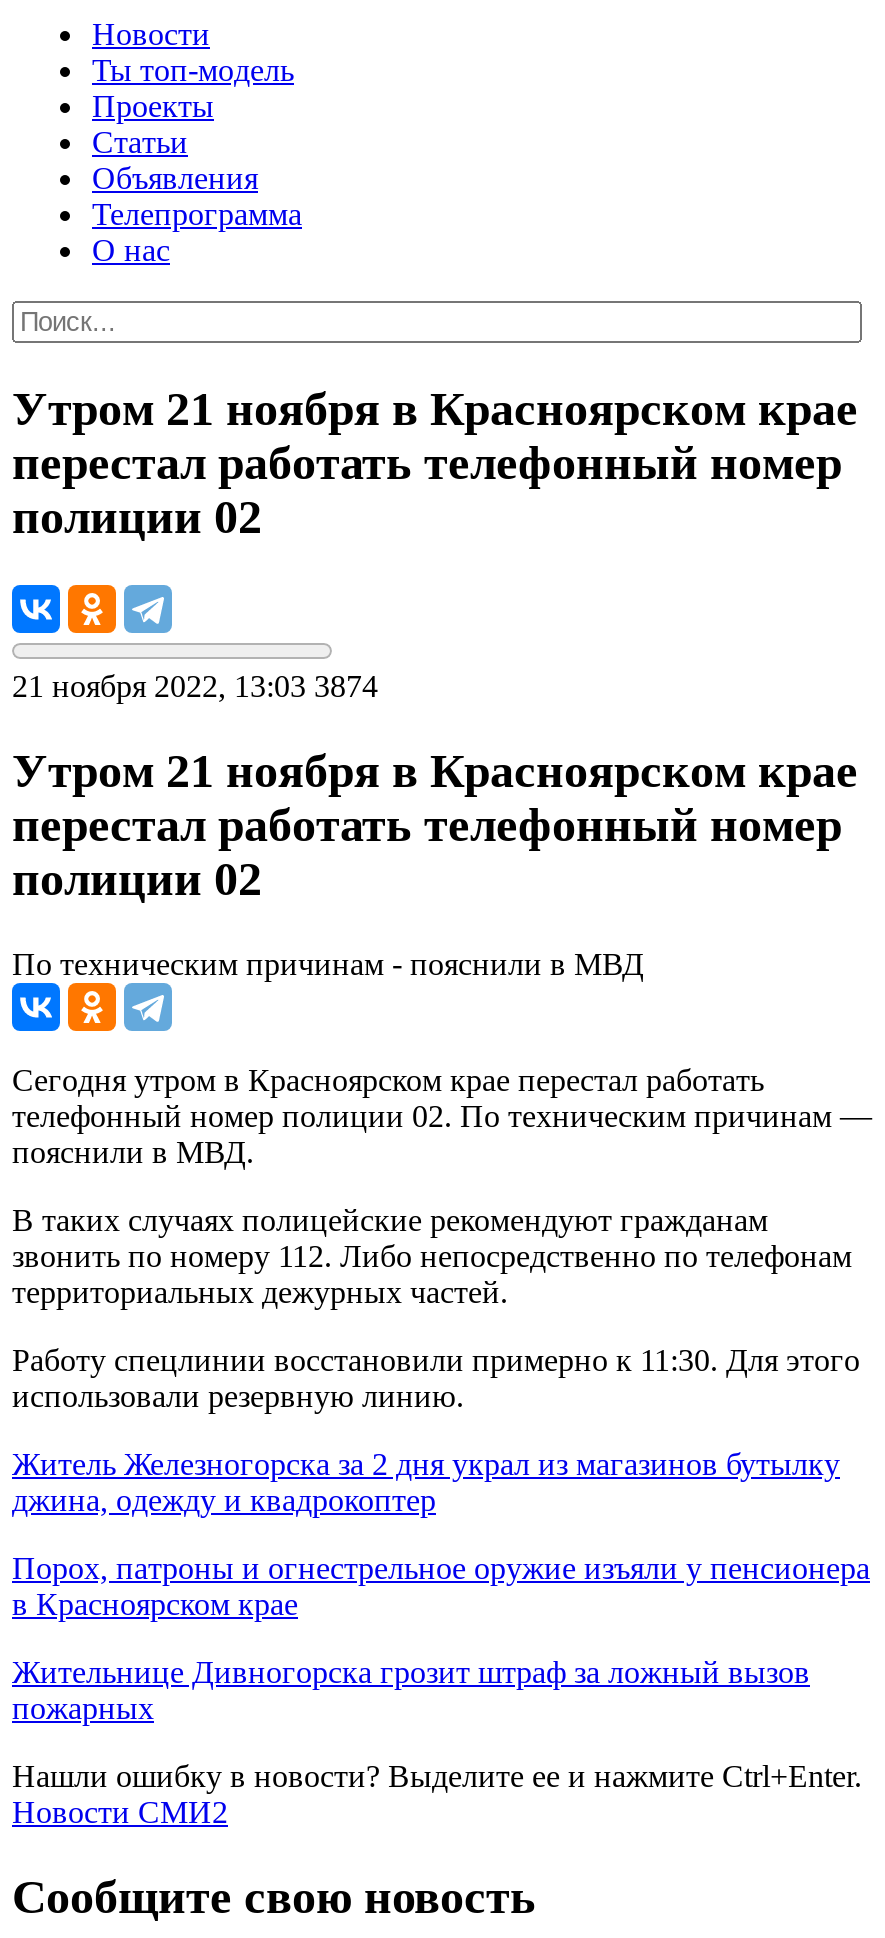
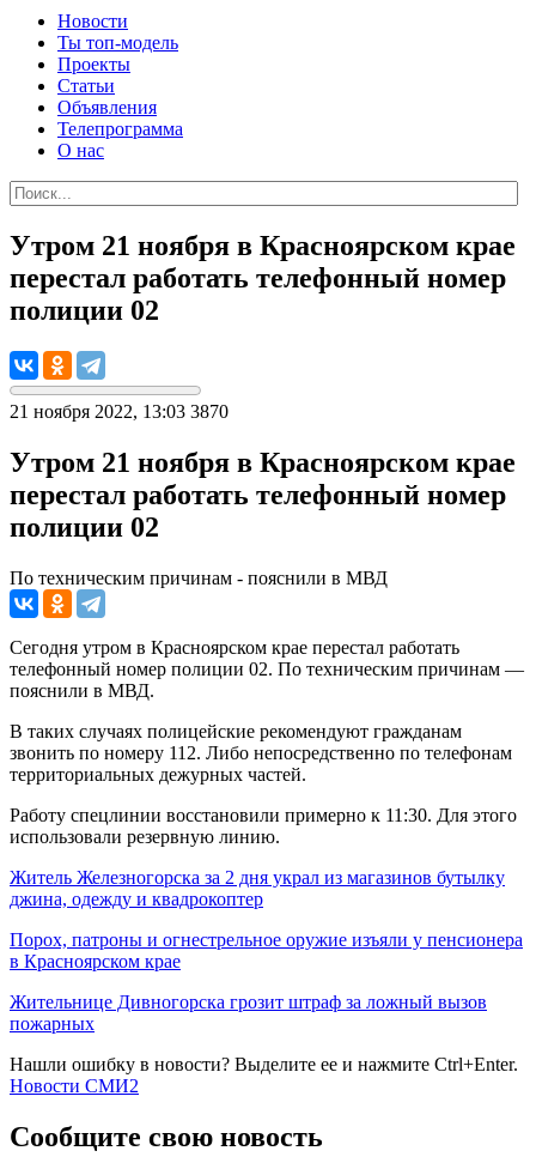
- 21 ноября 2022, 13:03 3874
+ 21 ноября 2022, 13:03 3870
